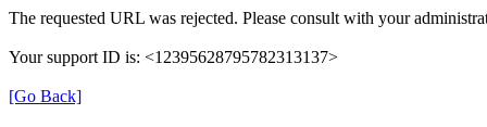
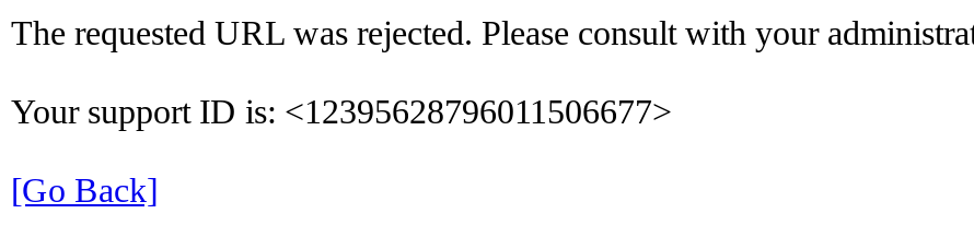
- Your support ID is: <12395628795782313137>
+ Your support ID is: <12395628796011506677>
